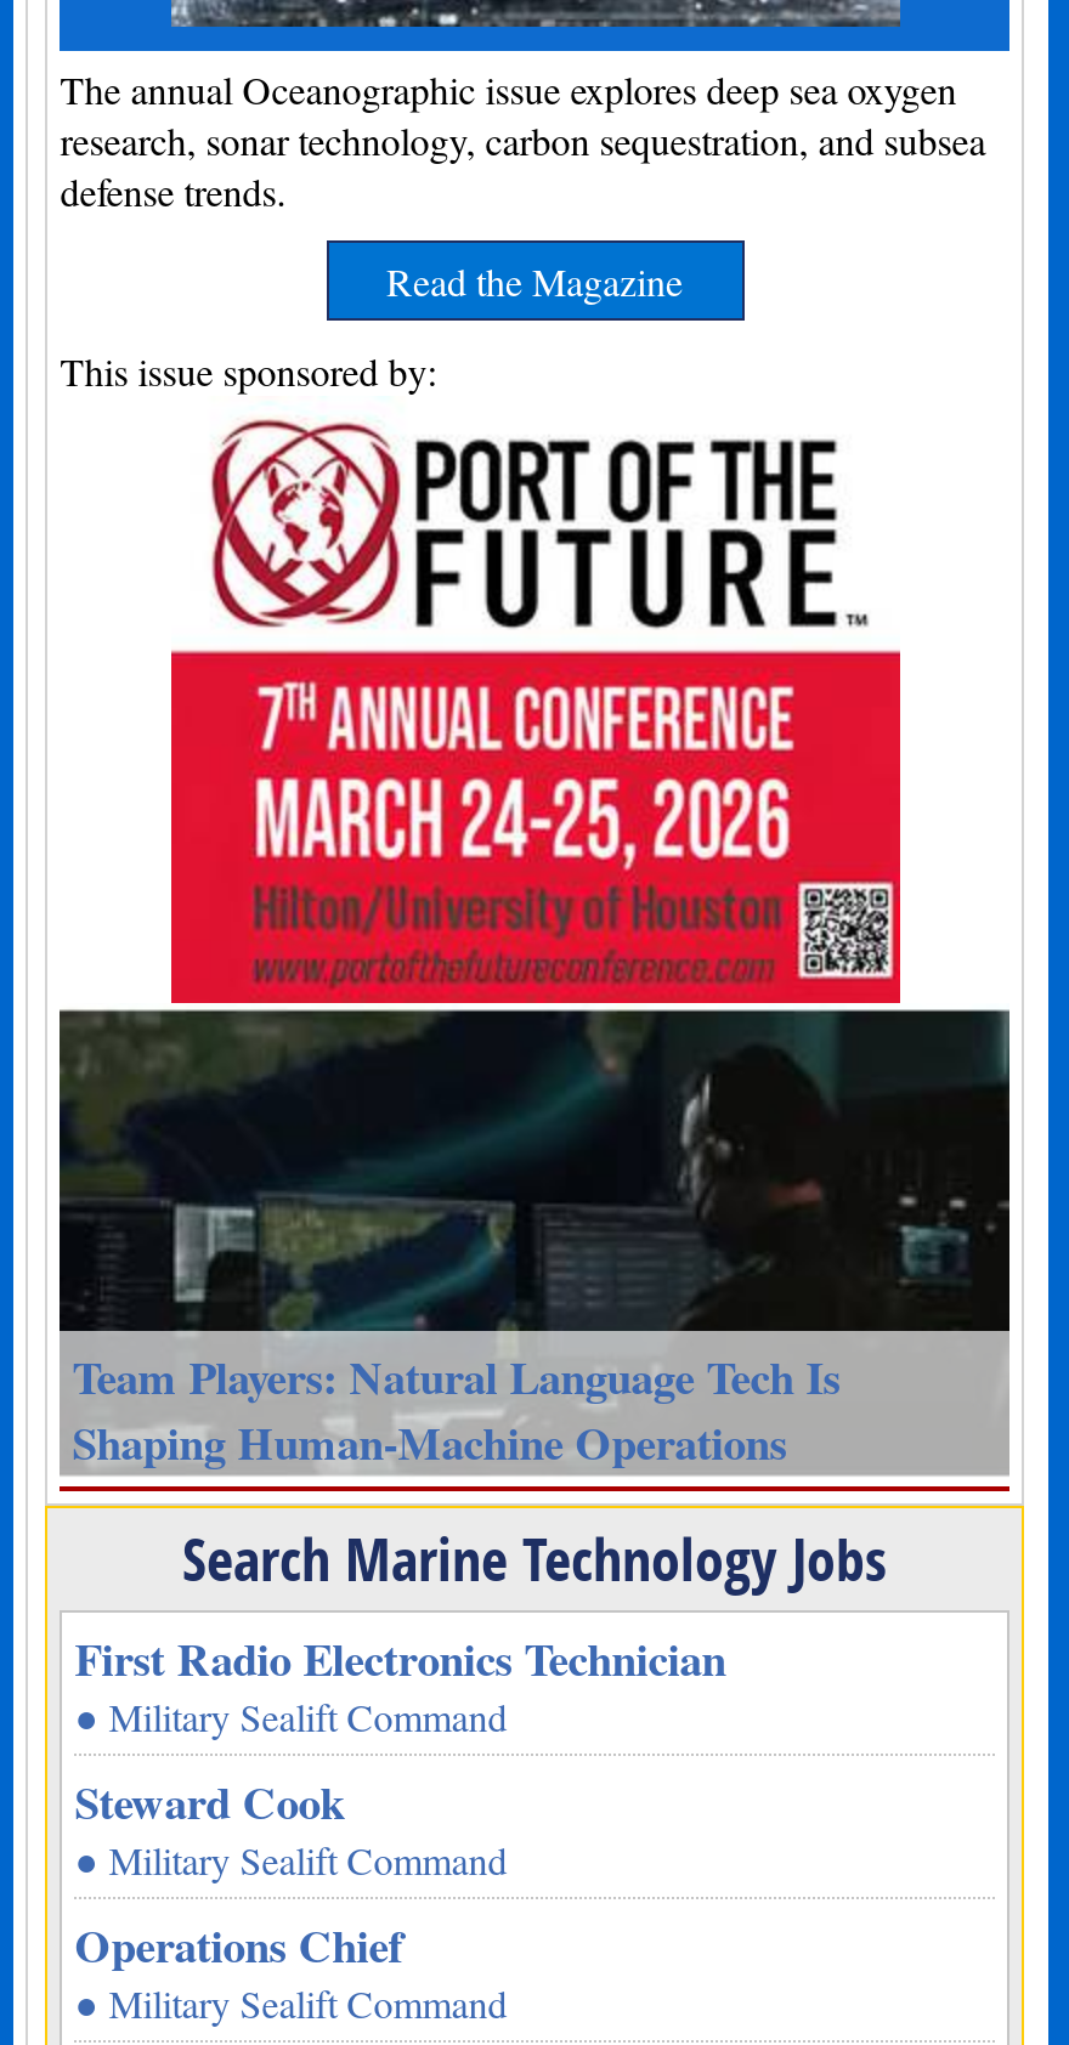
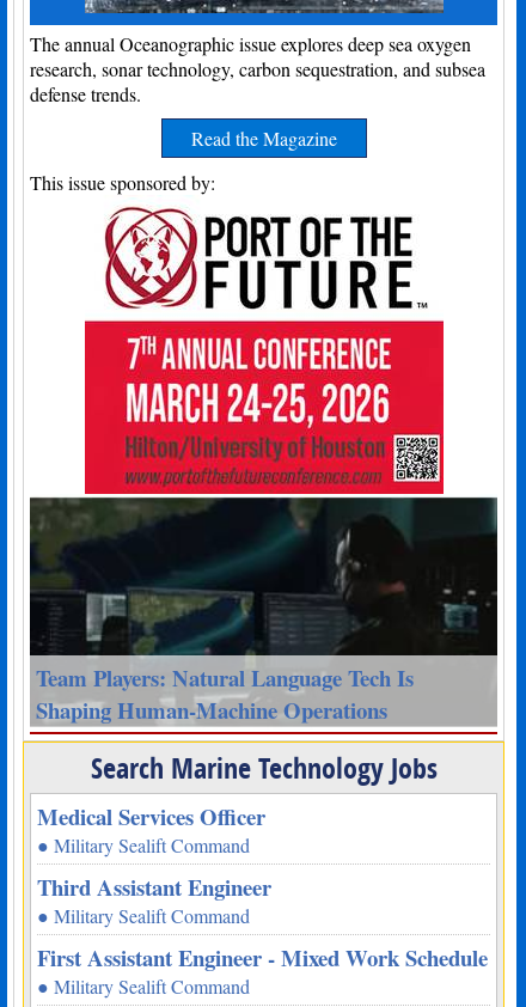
- First Radio Electronics Technician
+ Medical Services Officer

- Steward Cook
+ Third Assistant Engineer

- Operations Chief
+ First Assistant Engineer - Mixed Work Schedule
